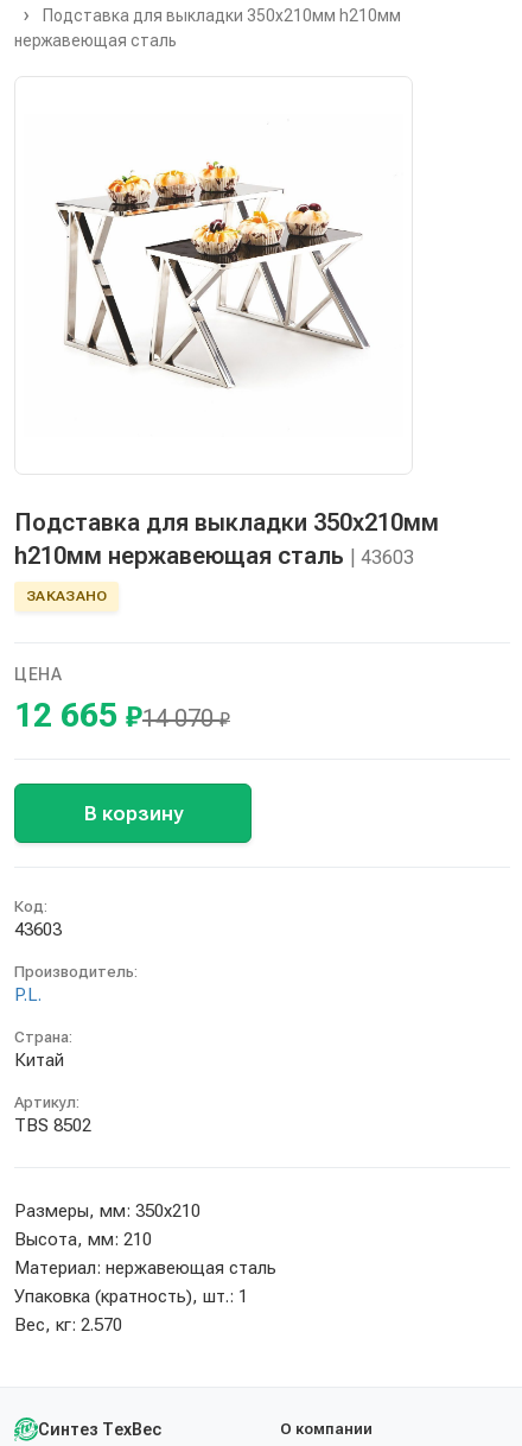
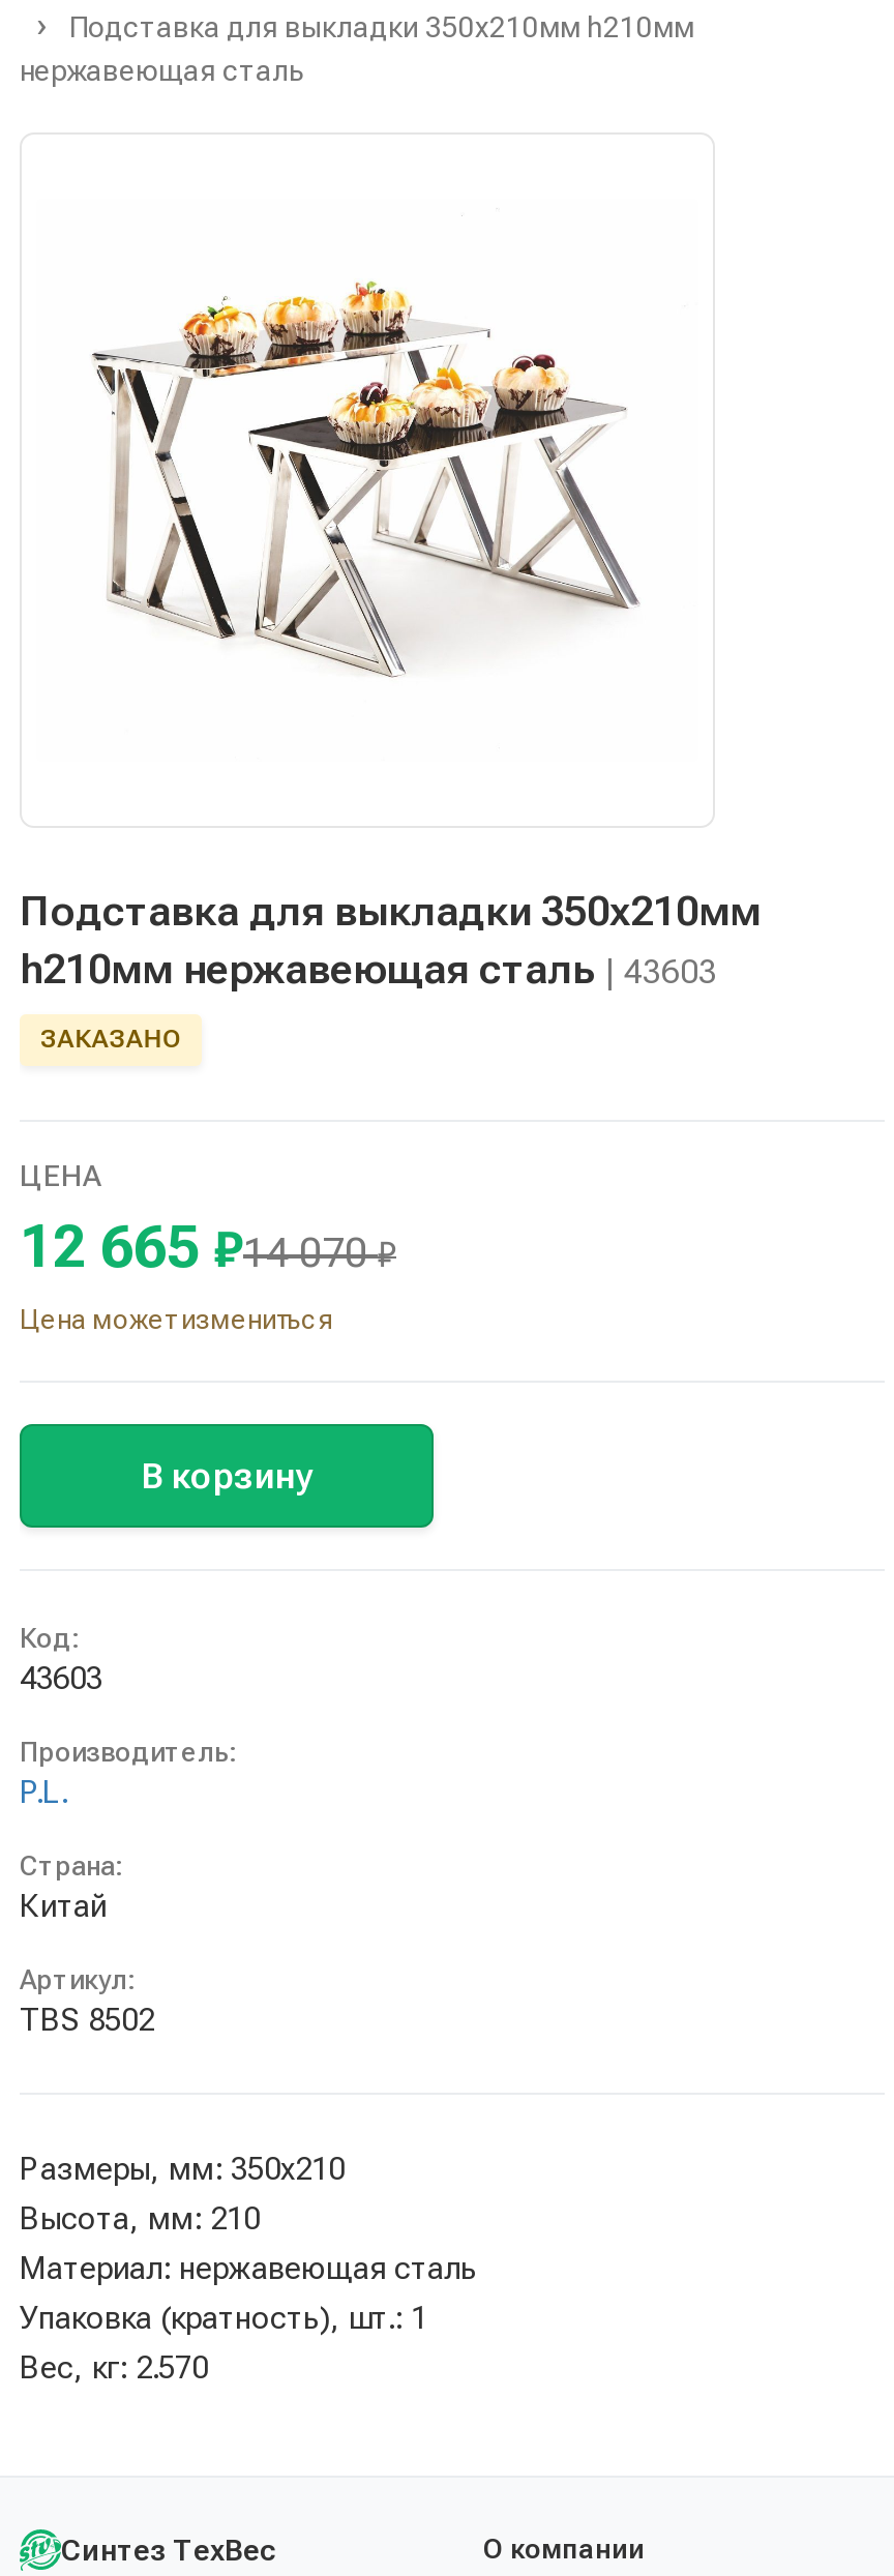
+ Цена может измениться
